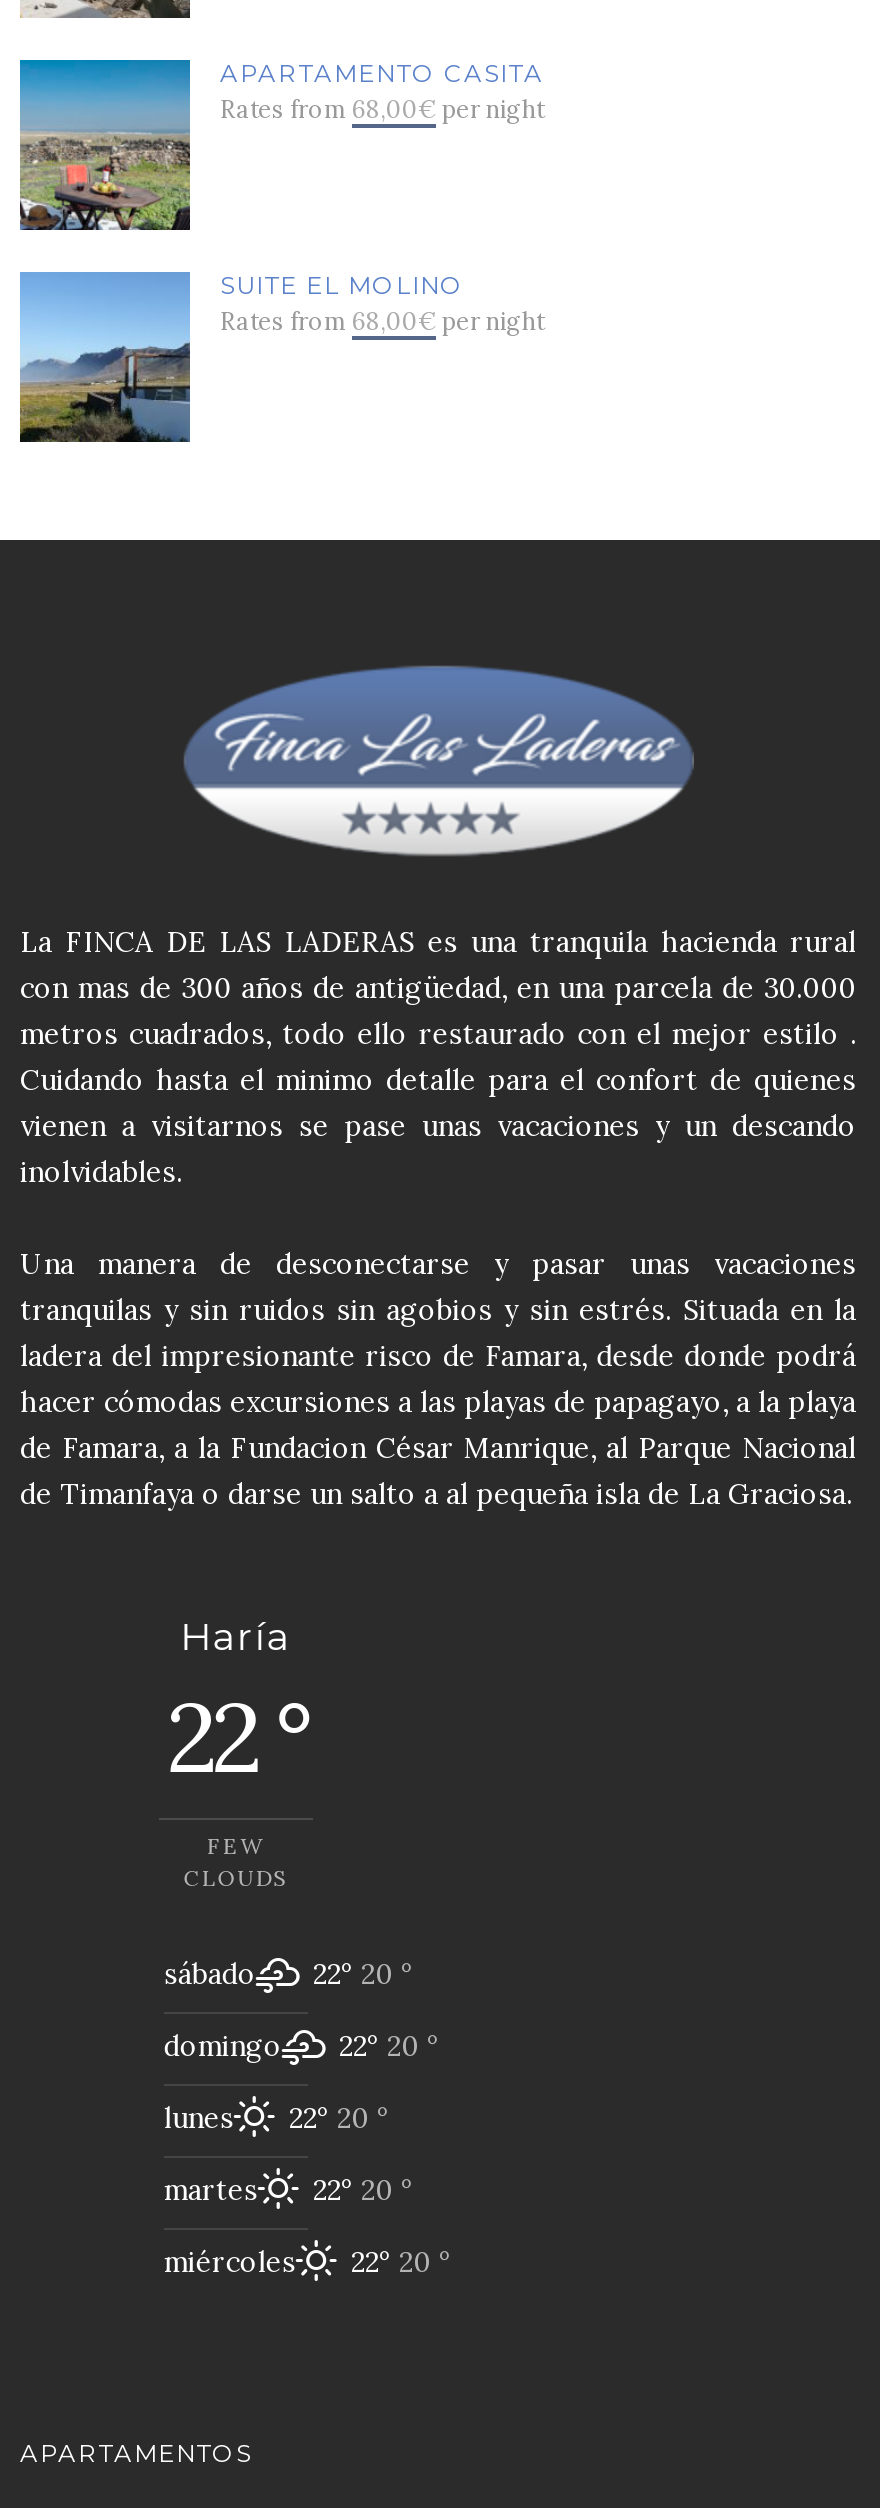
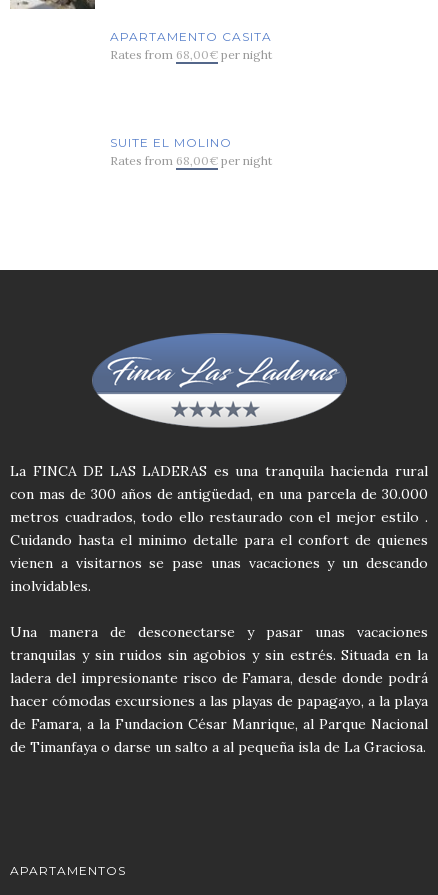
- [image]

- [image]

- Haría
- 22 °
- FEW
- CLOUDS
- sábado
- 22° 20 °
- domingo
- 22° 20 °
- lunes
- 22° 20 °
- martes
- 22° 20 °
- miércoles
- 22° 20 °
